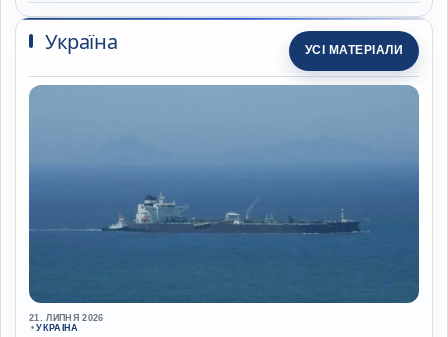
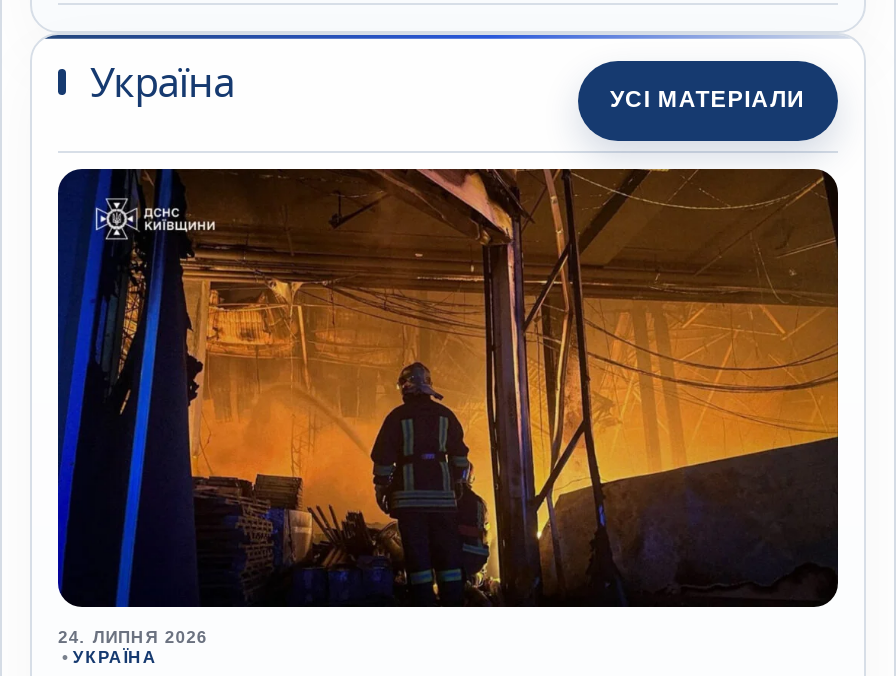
- [image]
- 21. ЛИПНЯ 2026
+ [image]
+ 24. ЛИПНЯ 2026
